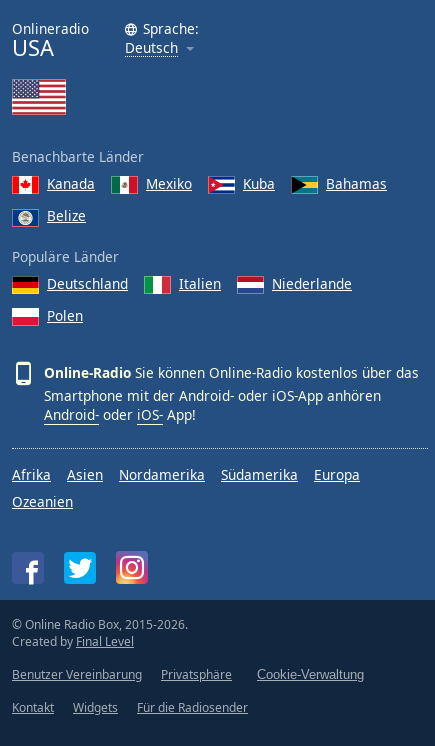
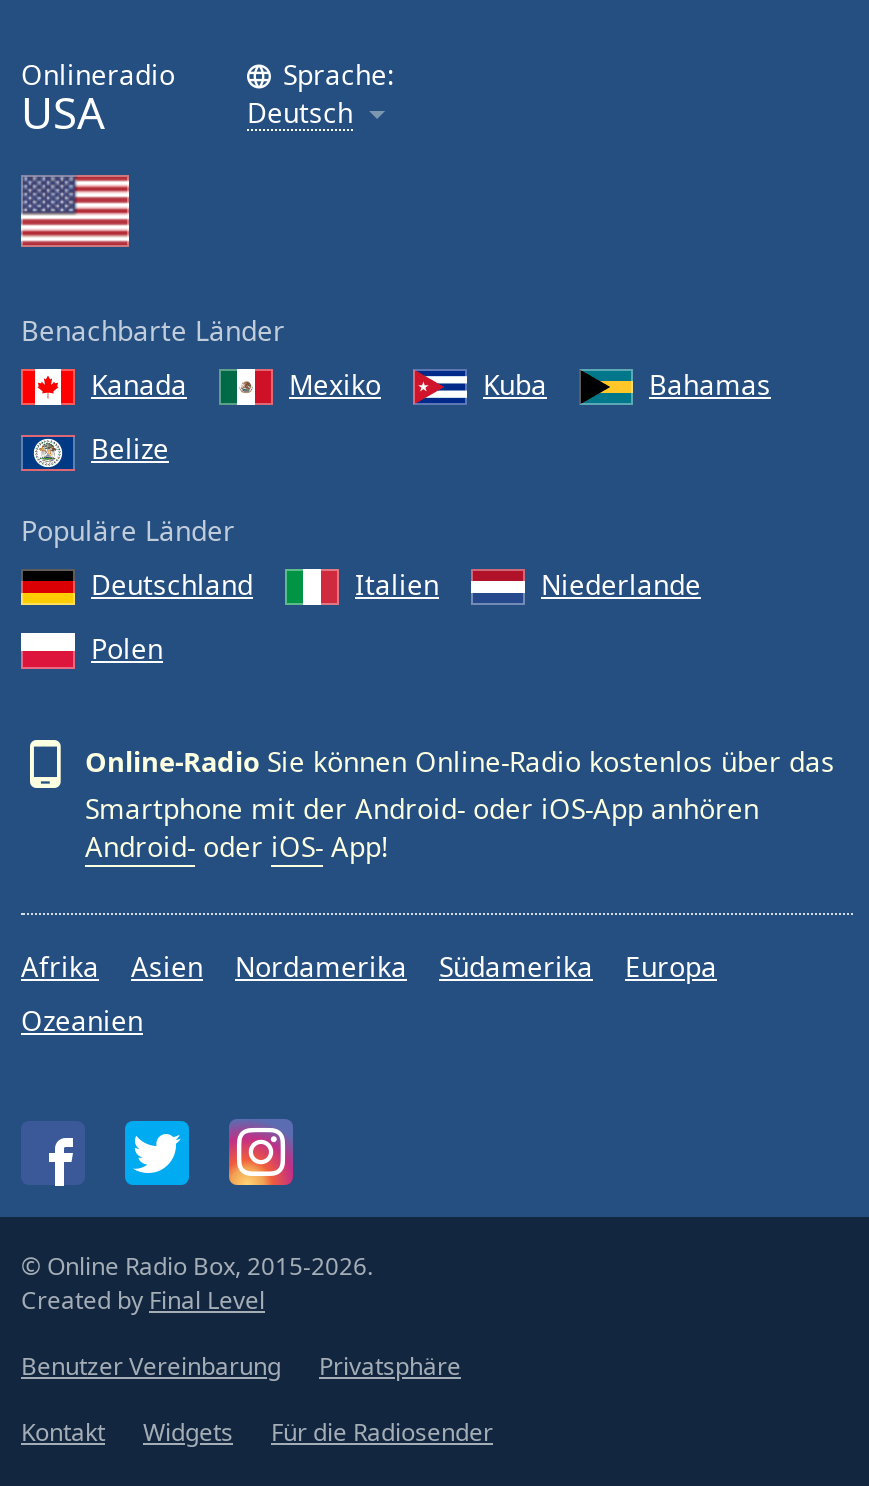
- Cookie-Verwaltung
